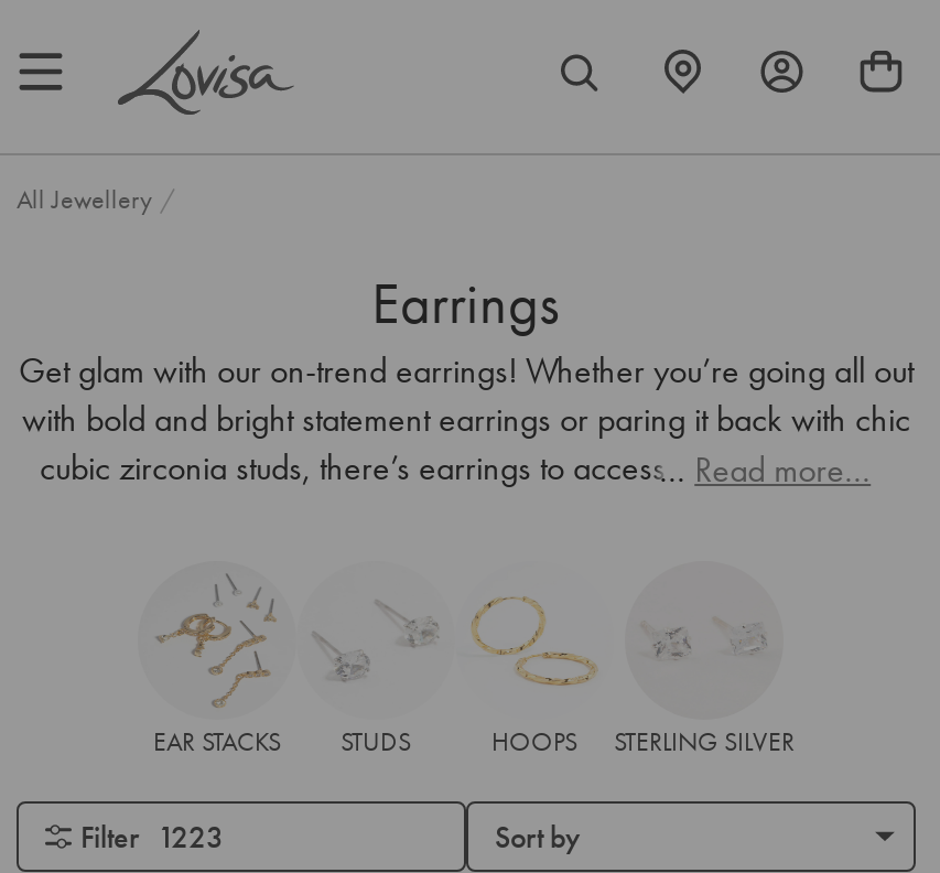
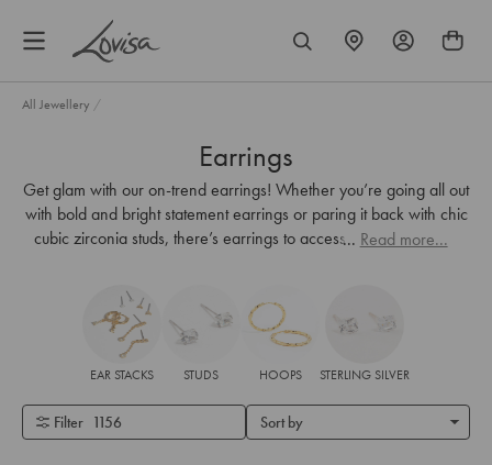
- Filter 1223
+ Filter 1156
